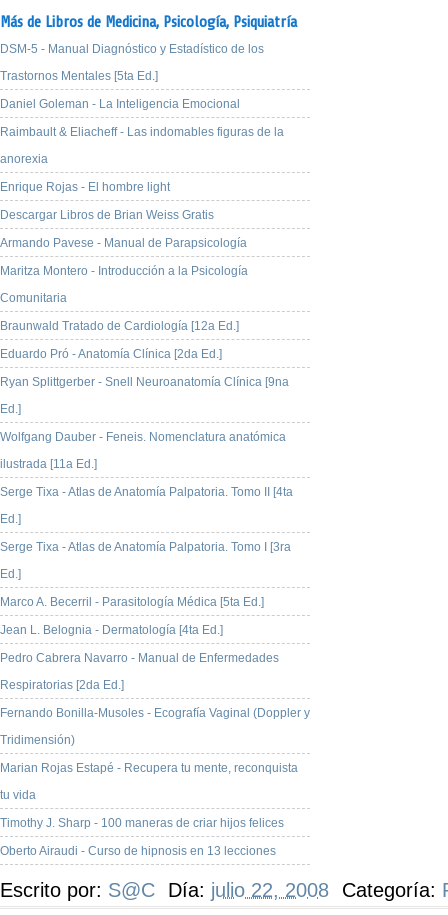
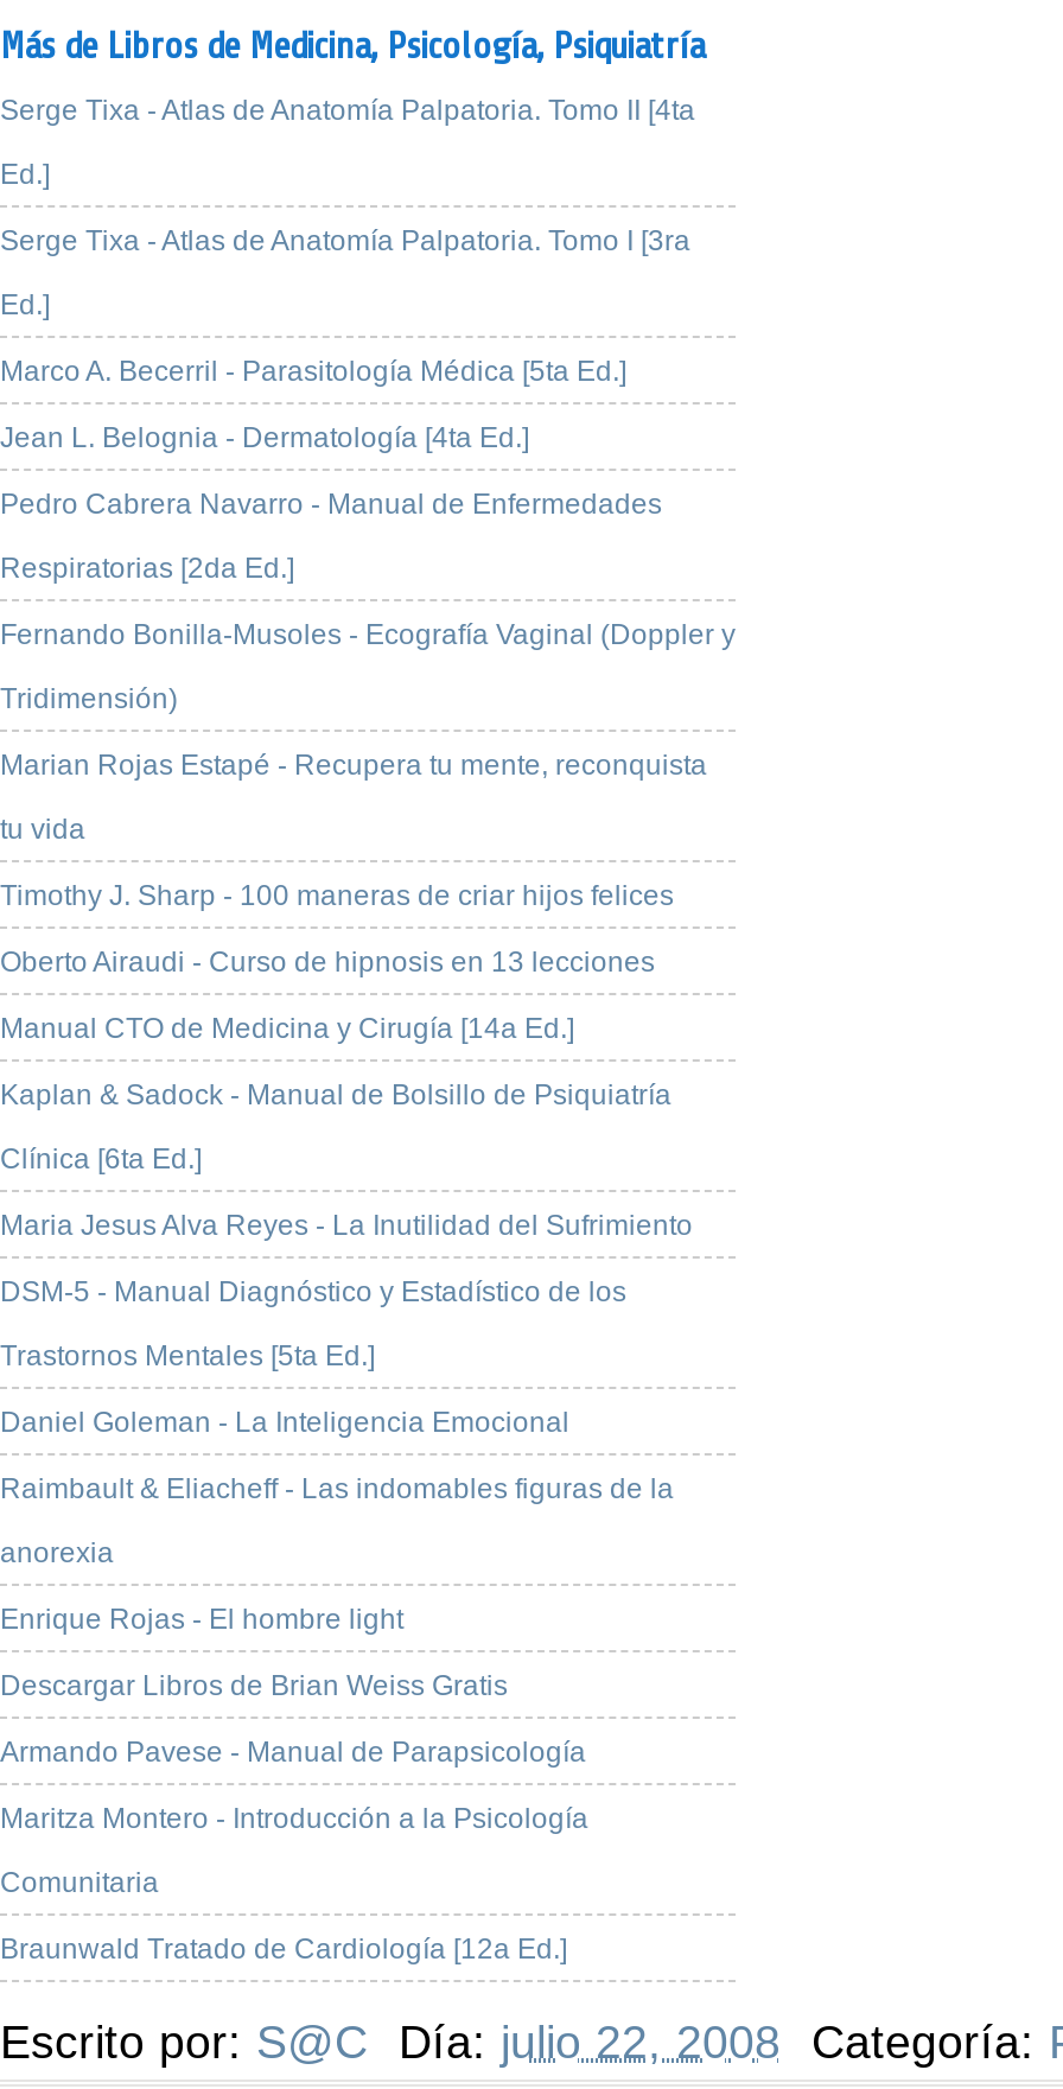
moved down: DSM-5 - Manual Diagnóstico y Estadístico de los | Trastornos Mentales [5ta Ed.] | Daniel Goleman - La Inteligencia Emocional | ... | Comunitaria | Braunwald Tratado de Cardiología [12a Ed.]

- Eduardo Pró - Anatomía Clínica [2da Ed.]
- Ryan Splittgerber - Snell Neuroanatomía Clínica [9na
- Ed.]
- Wolfgang Dauber - Feneis. Nomenclatura anatómica
- ilustrada [11a Ed.]

moved up: Serge Tixa - Atlas de Anatomía Palpatoria. Tomo II [4ta | Ed.] | Serge Tixa - Atlas de Anatomía Palpatoria. Tomo I [3ra | ... | Timothy J. Sharp - 100 maneras de criar hijos felices | Oberto Airaudi - Curso de hipnosis en 13 lecciones

+ Manual CTO de Medicina y Cirugía [14a Ed.]
+ Kaplan & Sadock - Manual de Bolsillo de Psiquiatría
+ Clínica [6ta Ed.]
+ Maria Jesus Alva Reyes - La Inutilidad del Sufrimiento
